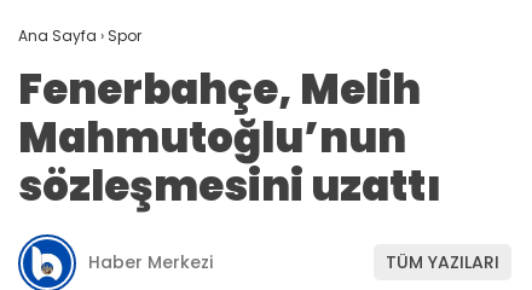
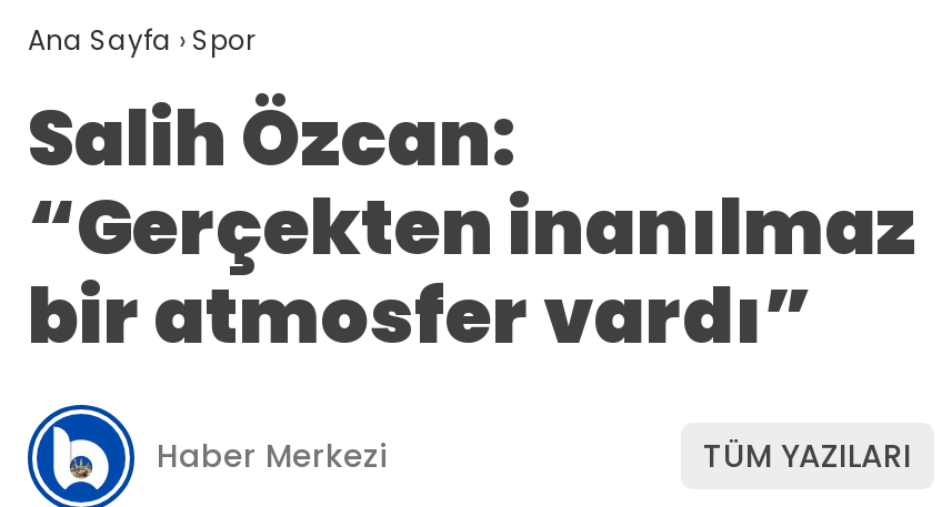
- Fenerbahçe, Melih
- Mahmutoğlu’nun
- sözleşmesini uzattı
+ Salih Özcan:
+ “Gerçekten inanılmaz
+ bir atmosfer vardı”
